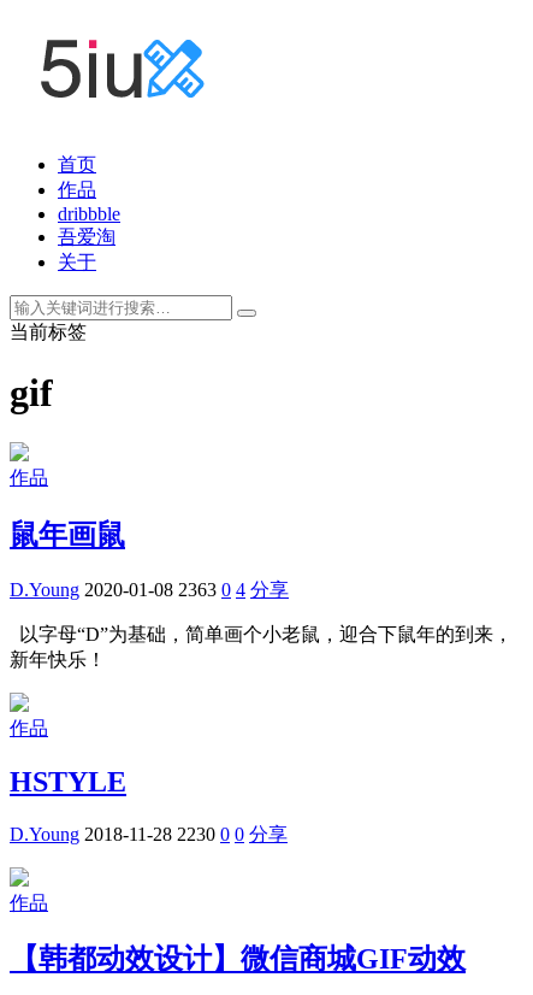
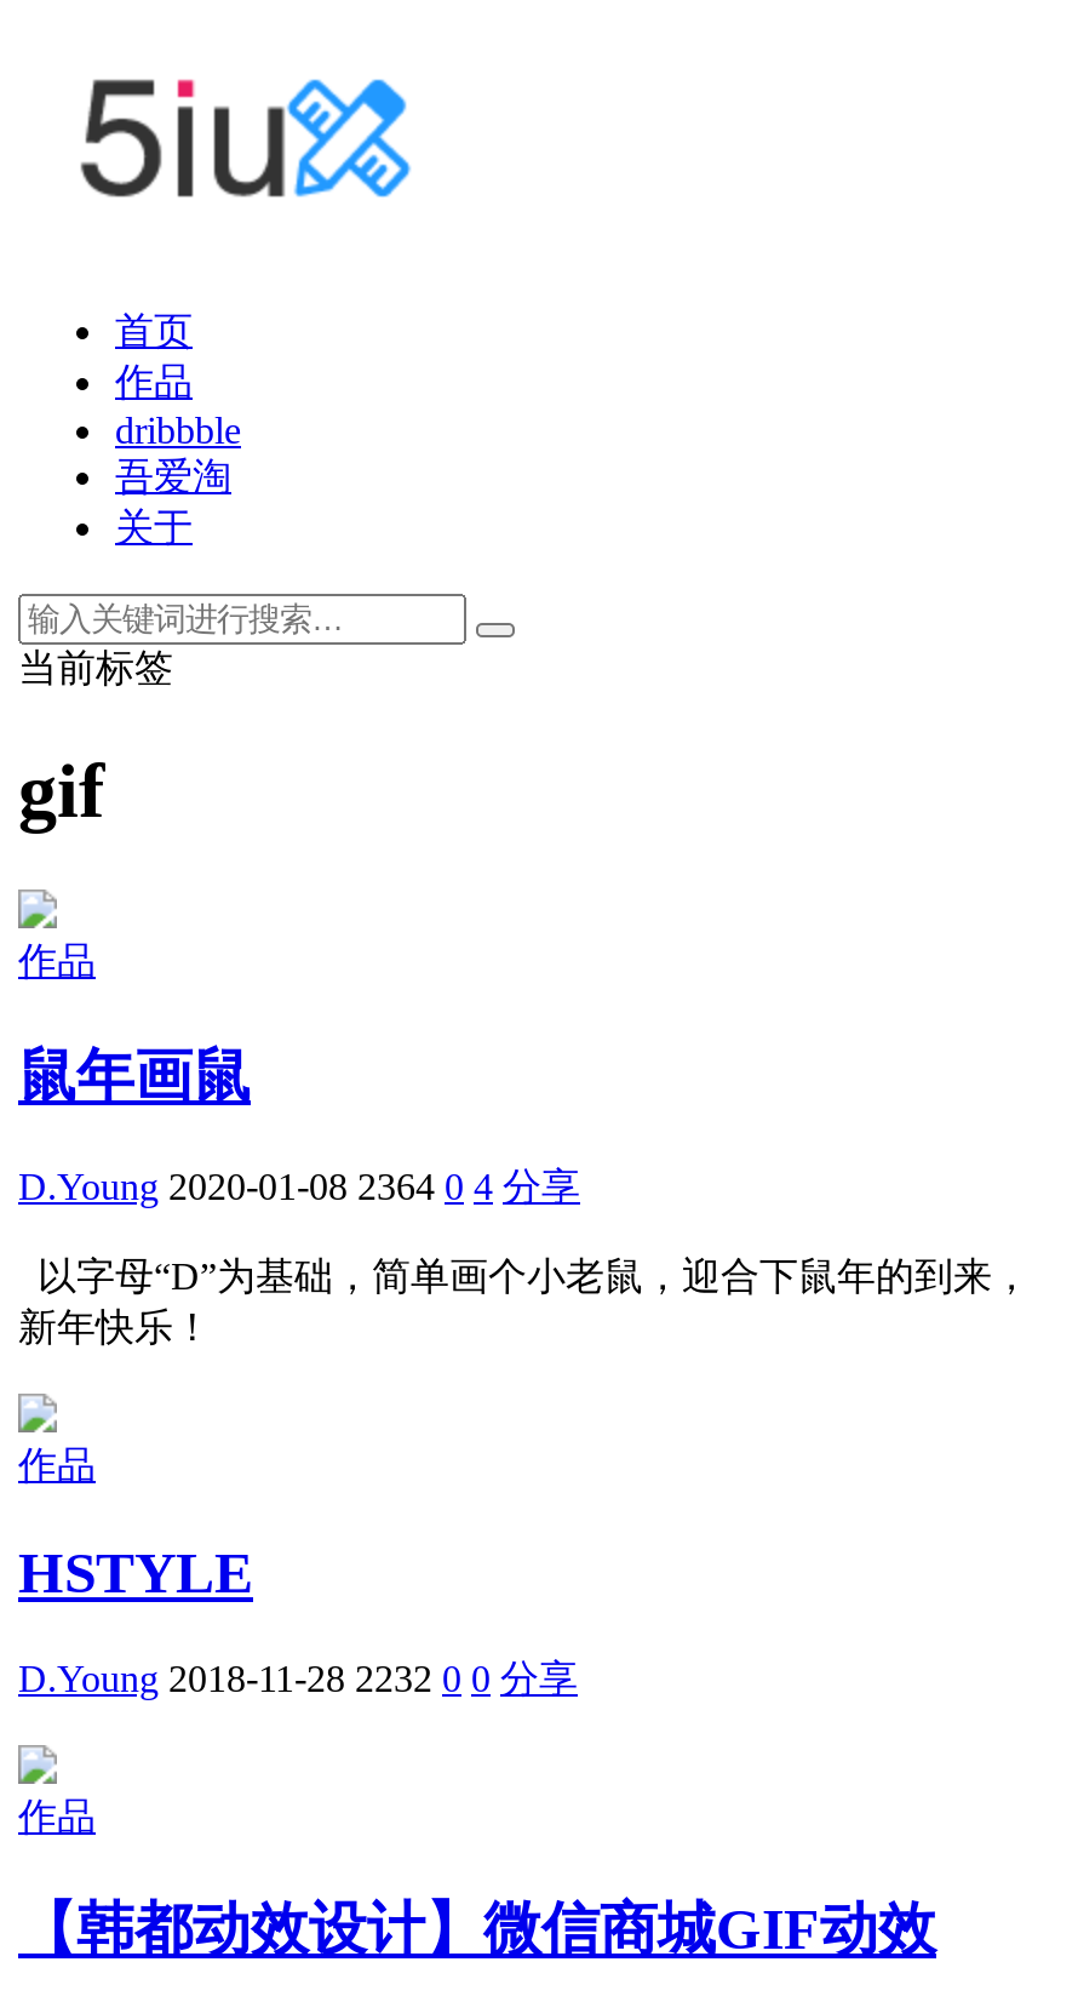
- D.Young 2020-01-08 2363 0 4 分享
+ D.Young 2020-01-08 2364 0 4 分享

- D.Young 2018-11-28 2230 0 0 分享
+ D.Young 2018-11-28 2232 0 0 分享
